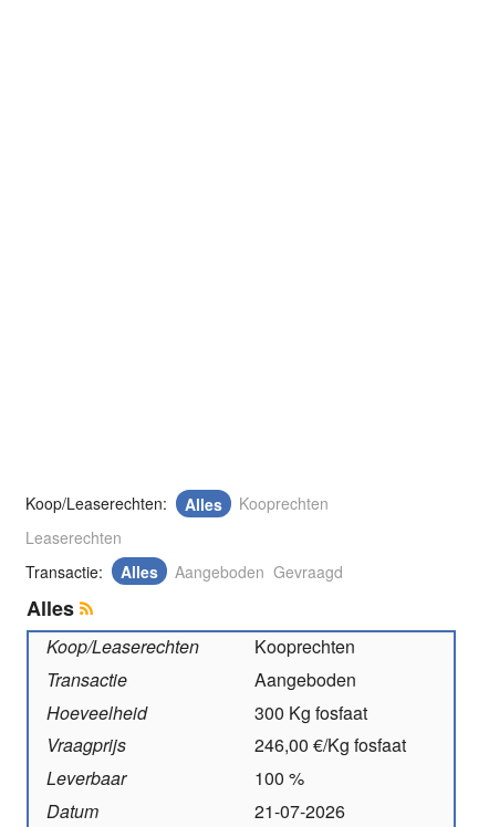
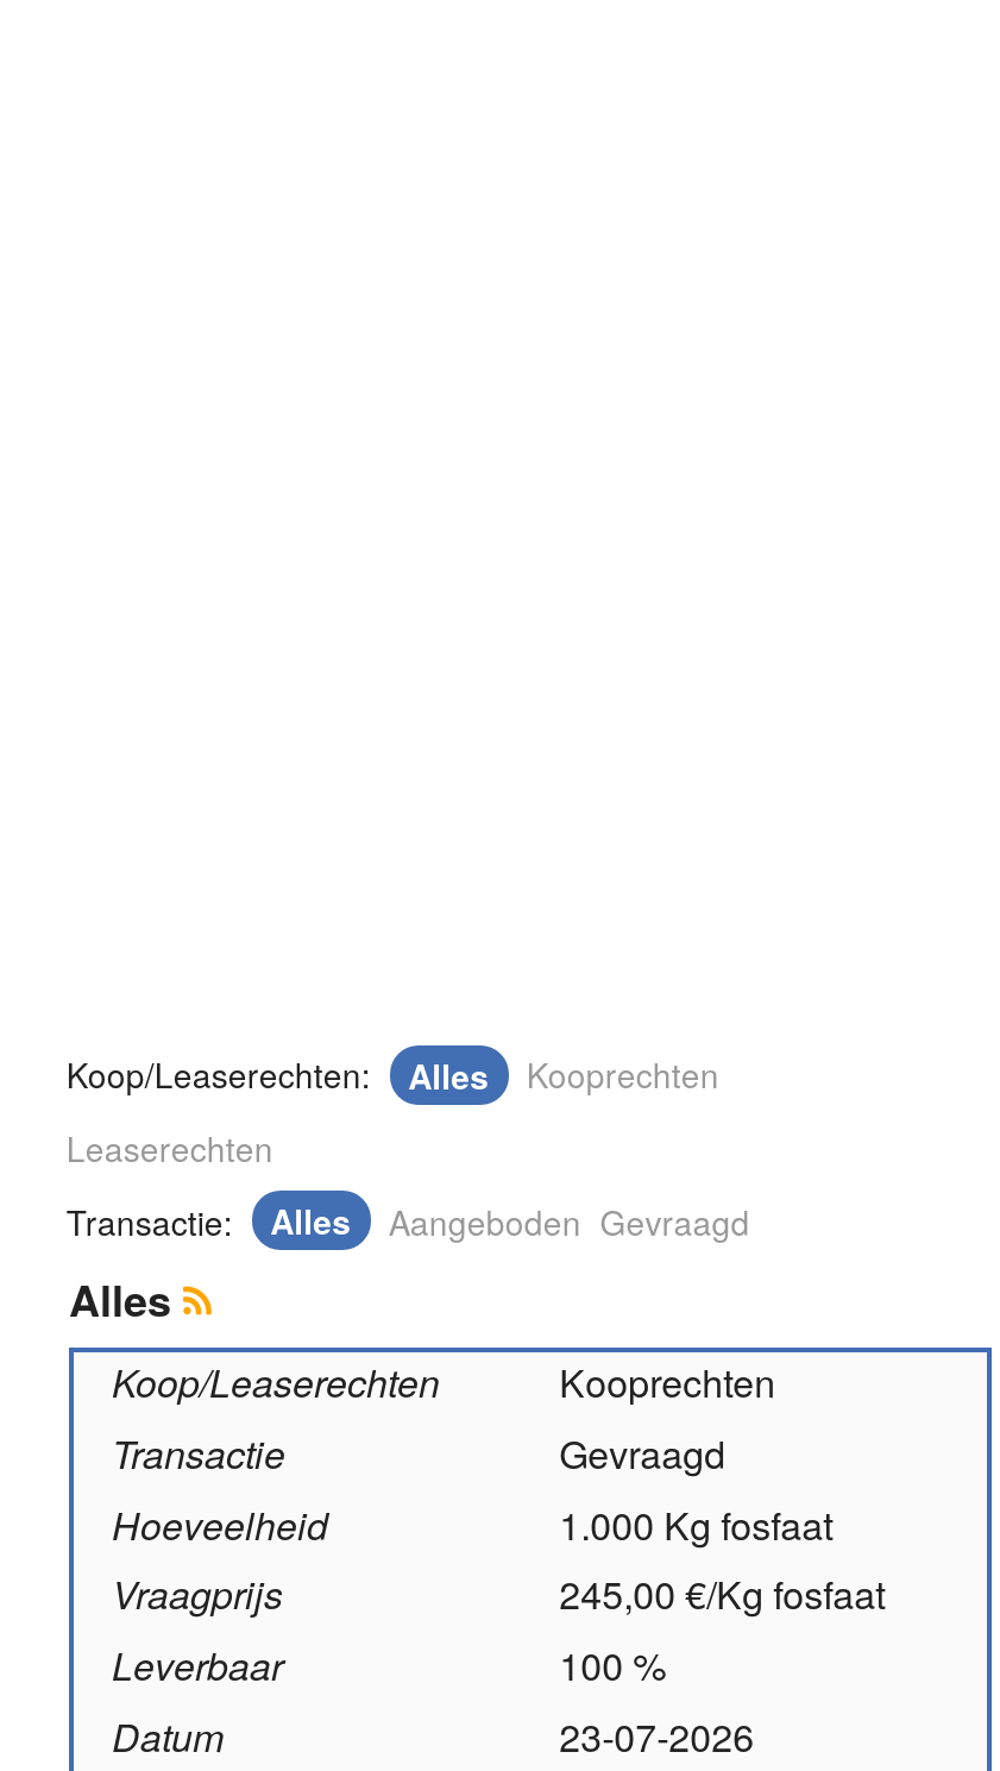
- Aangeboden
+ Gevraagd

- 300 Kg fosfaat
+ 1.000 Kg fosfaat

- 246,00 €/Kg fosfaat
+ 245,00 €/Kg fosfaat

- 21-07-2026
+ 23-07-2026
